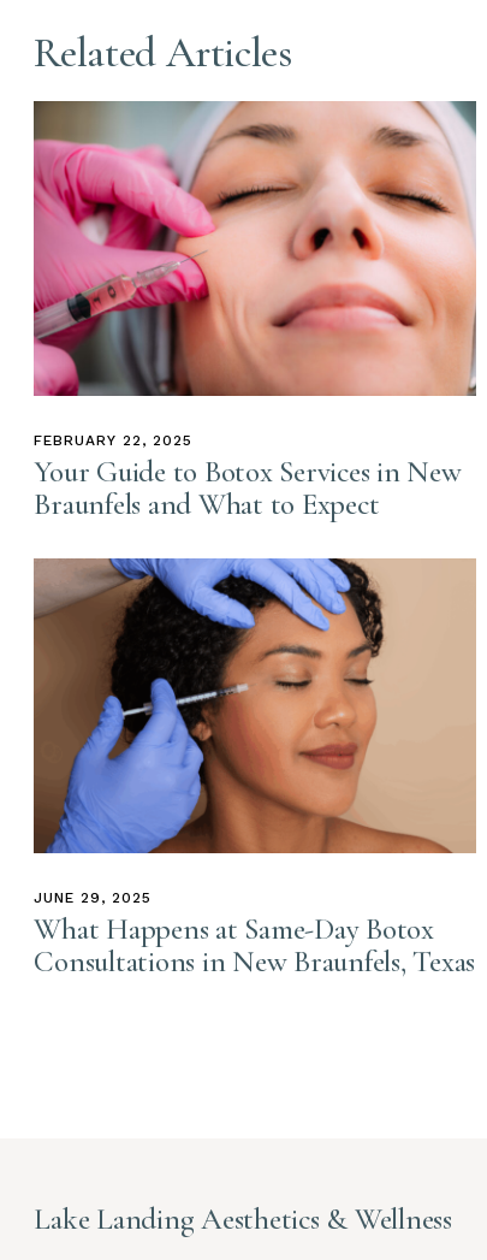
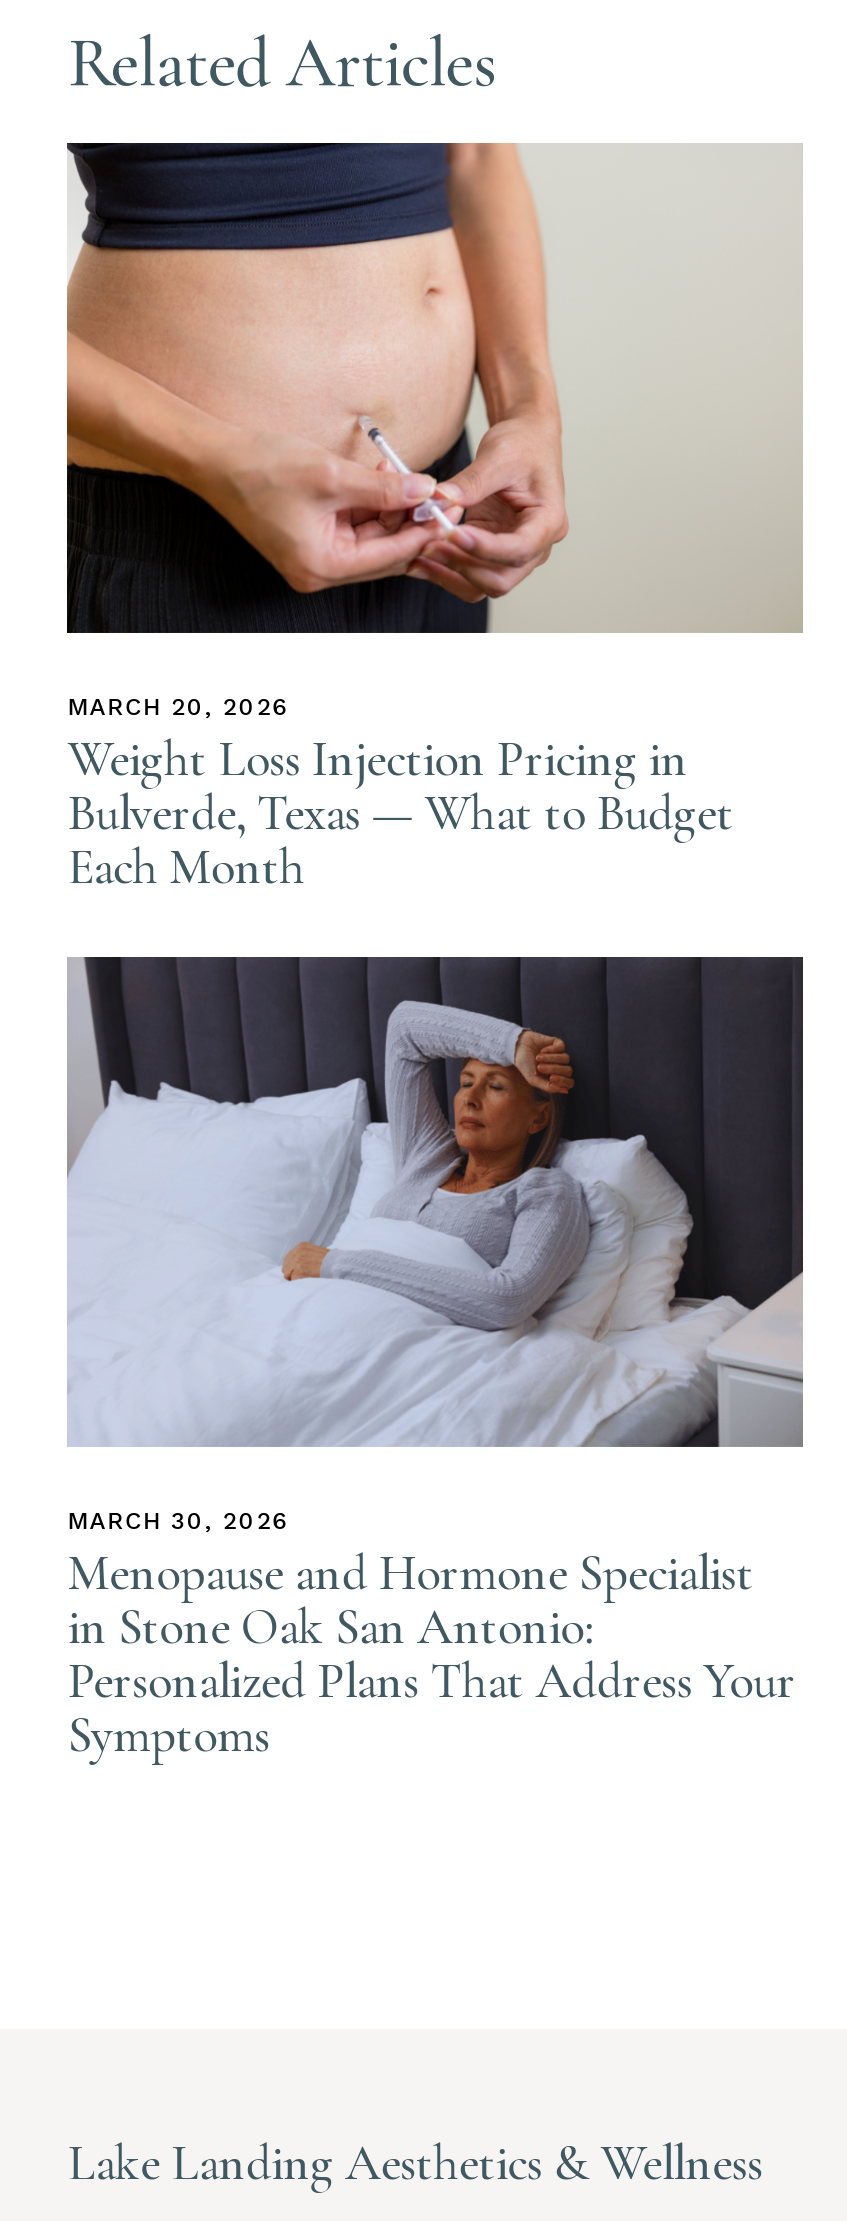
- [image]
- FEBRUARY 22, 2025
- Your Guide to Botox Services in New
- Braunfels and What to Expect
+ [image]
+ MARCH 20, 2026
+ Weight Loss Injection Pricing in
+ Bulverde, Texas — What to Budget
+ Each Month

- [image]
- JUNE 29, 2025
- What Happens at Same-Day Botox
- Consultations in New Braunfels, Texas
+ [image]
+ MARCH 30, 2026
+ Menopause and Hormone Specialist
+ in Stone Oak San Antonio:
+ Personalized Plans That Address Your
+ Symptoms
